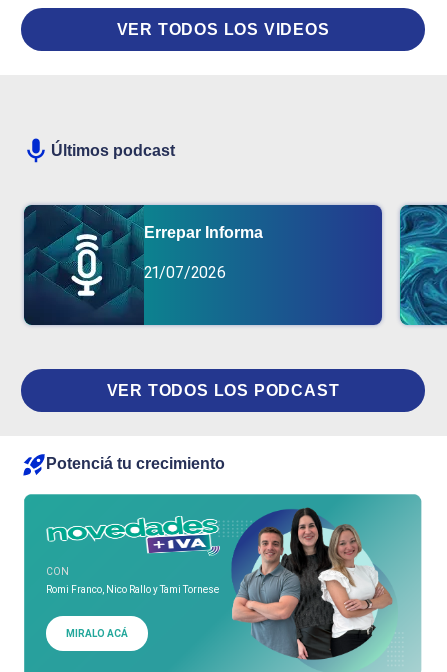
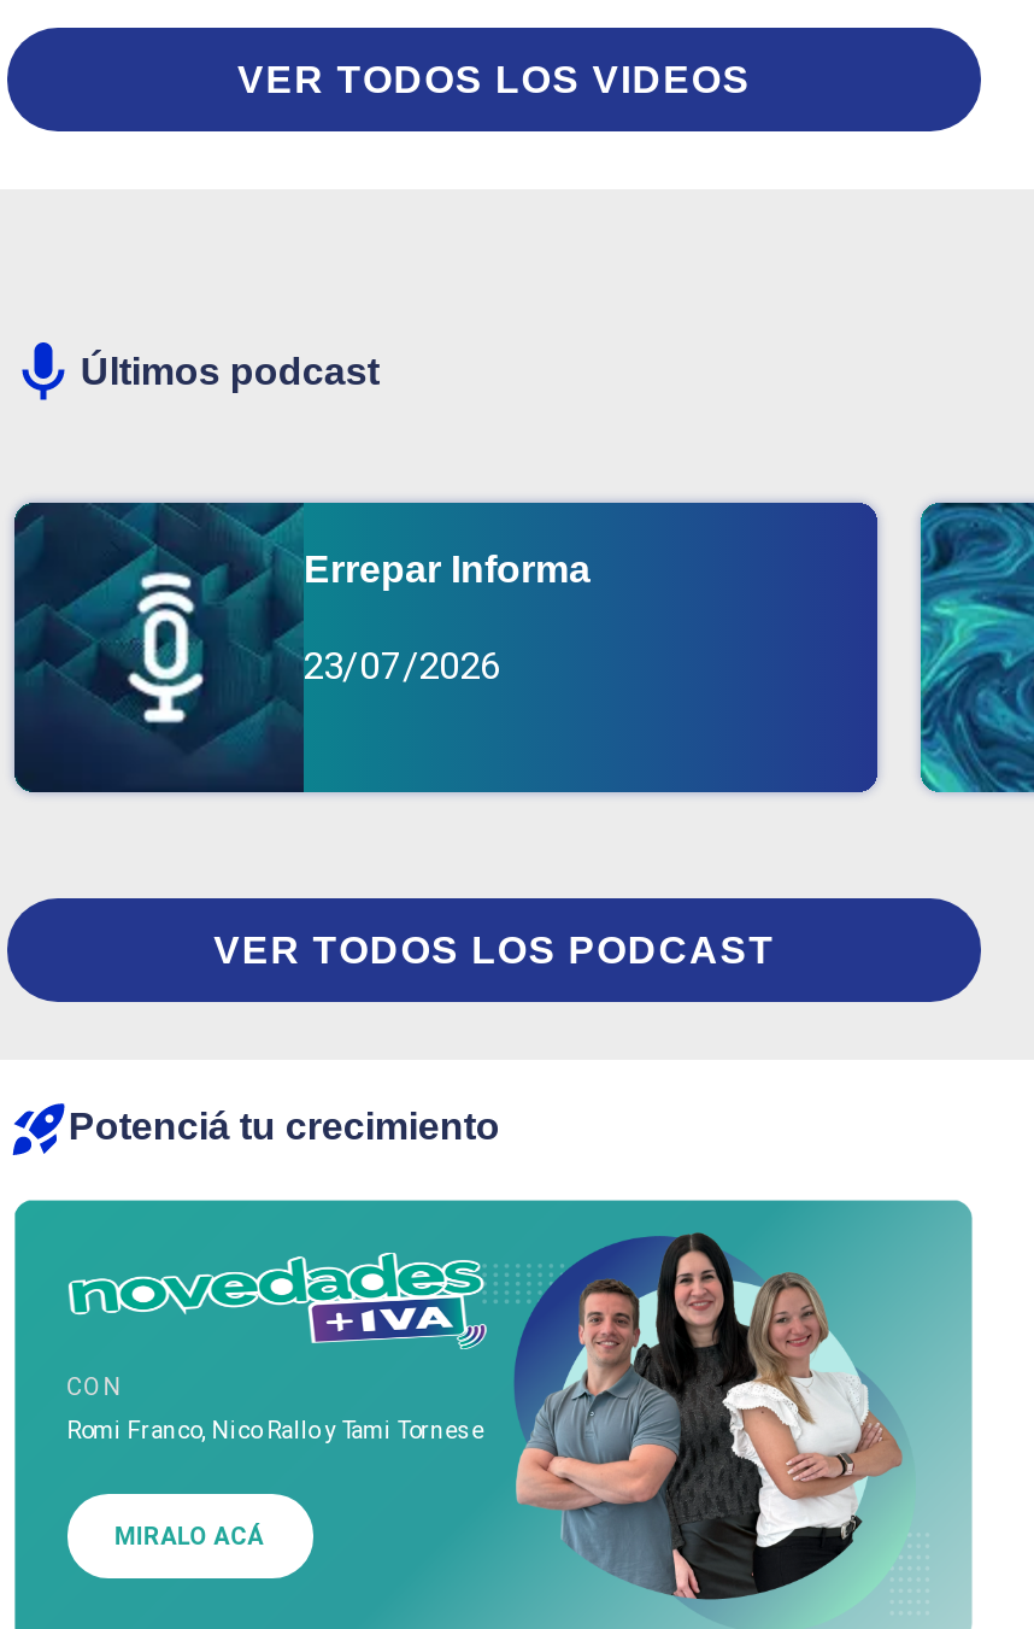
- 21/07/2026
+ 23/07/2026
